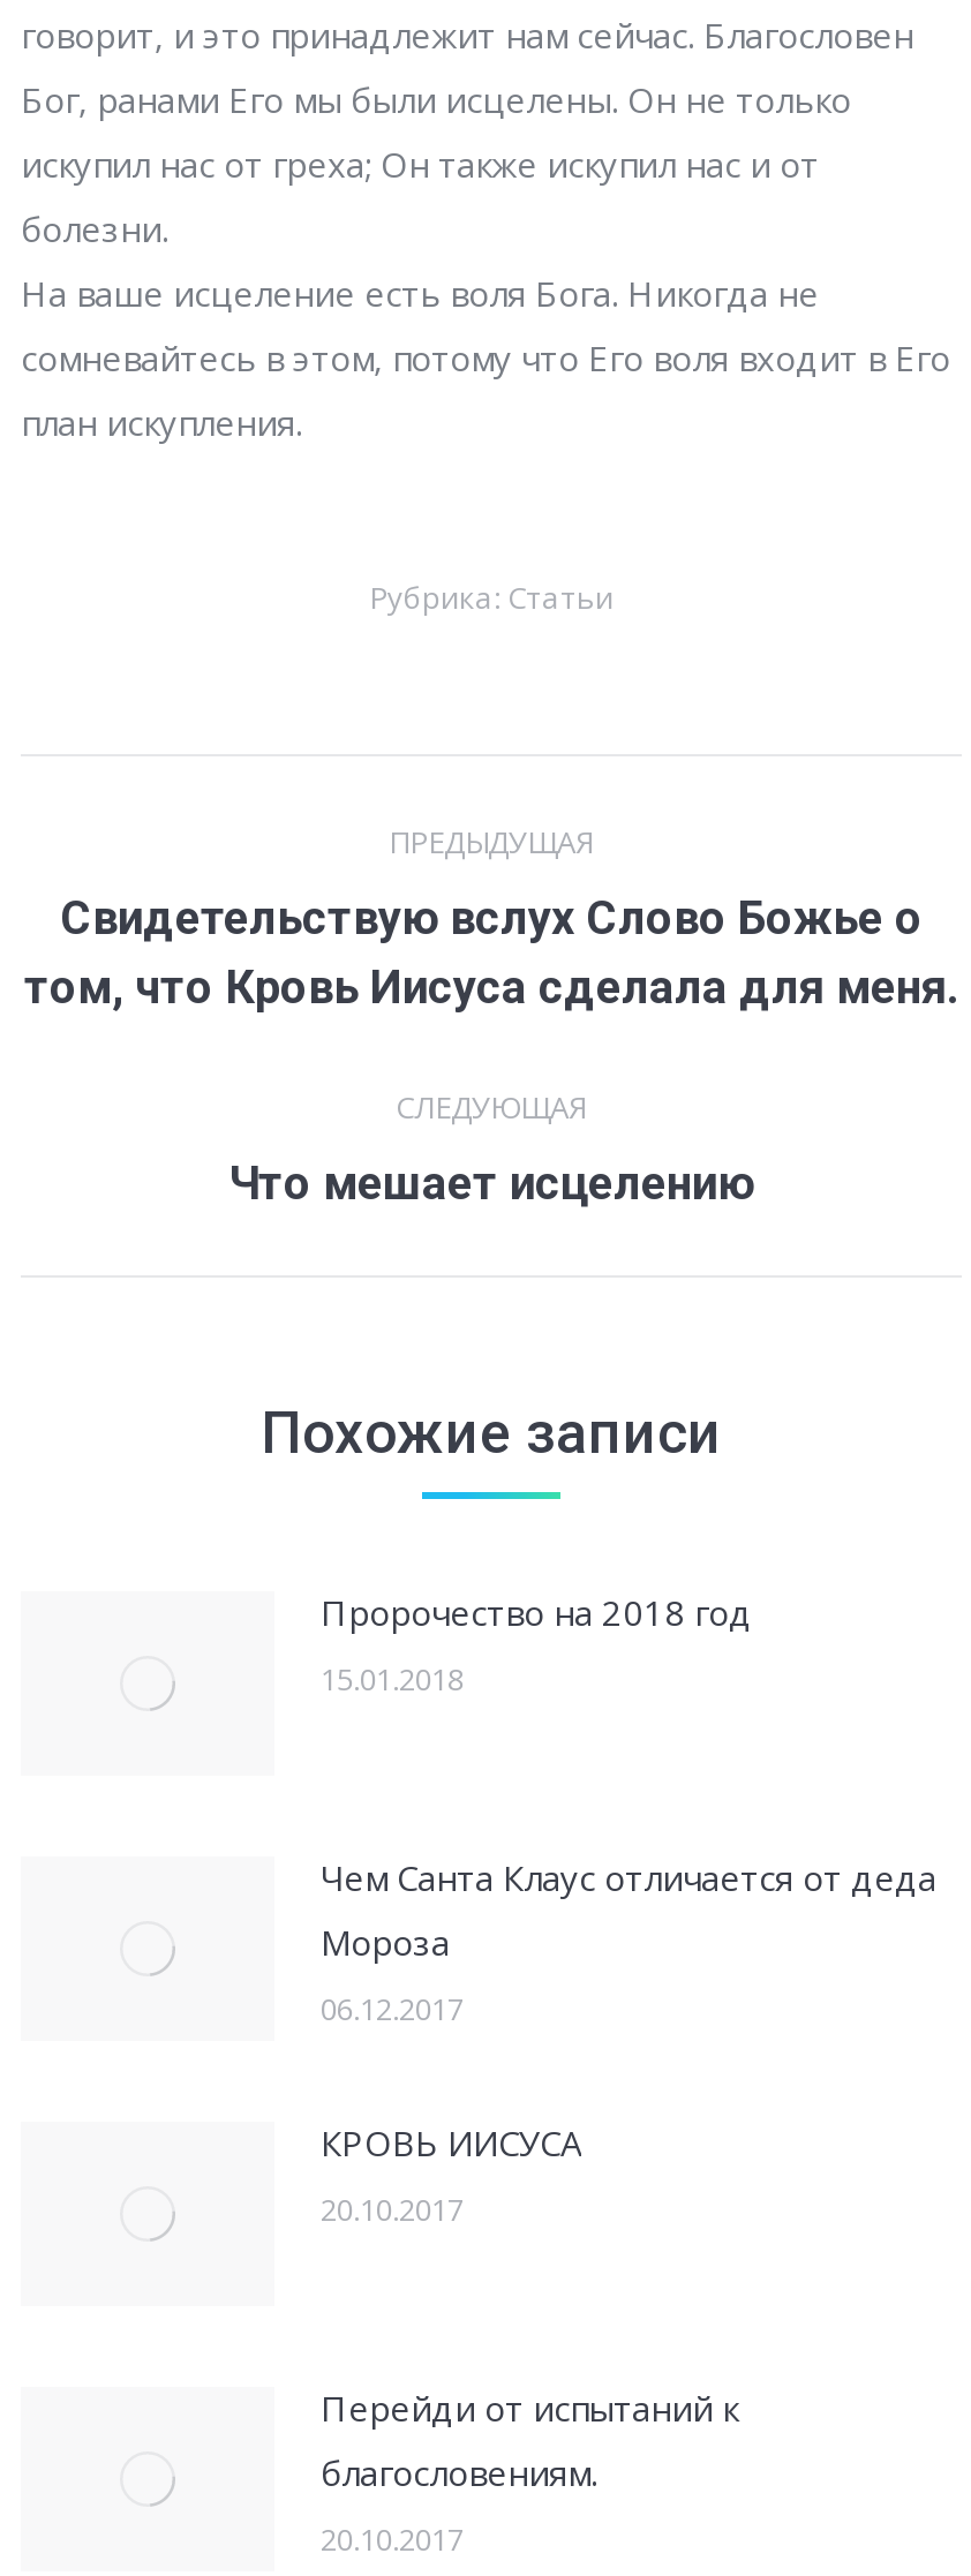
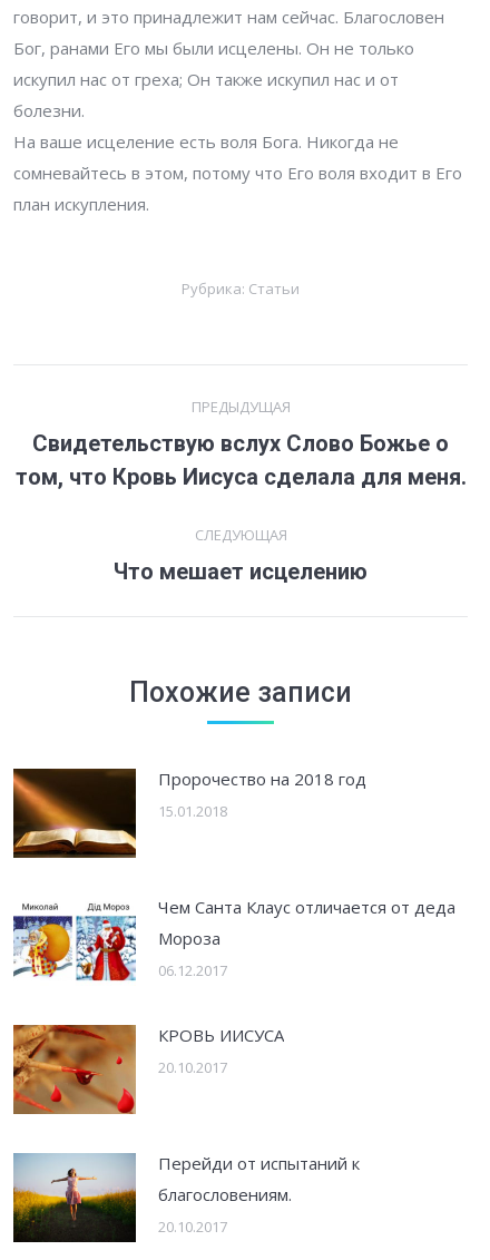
+ [image]

+ [image]

+ [image]

+ [image]
